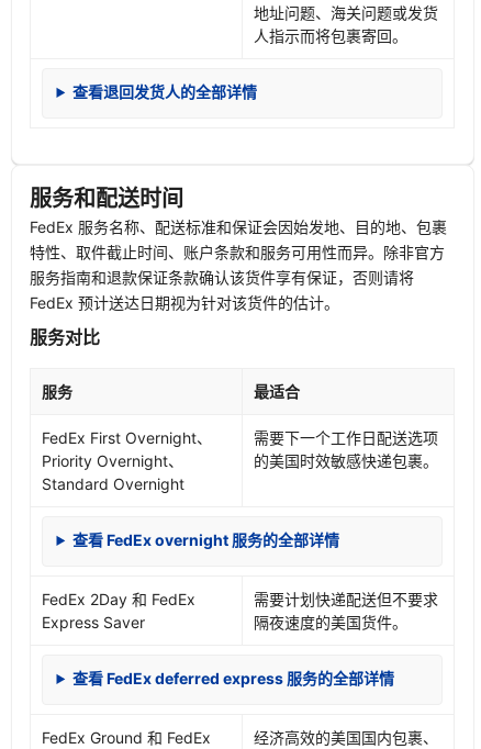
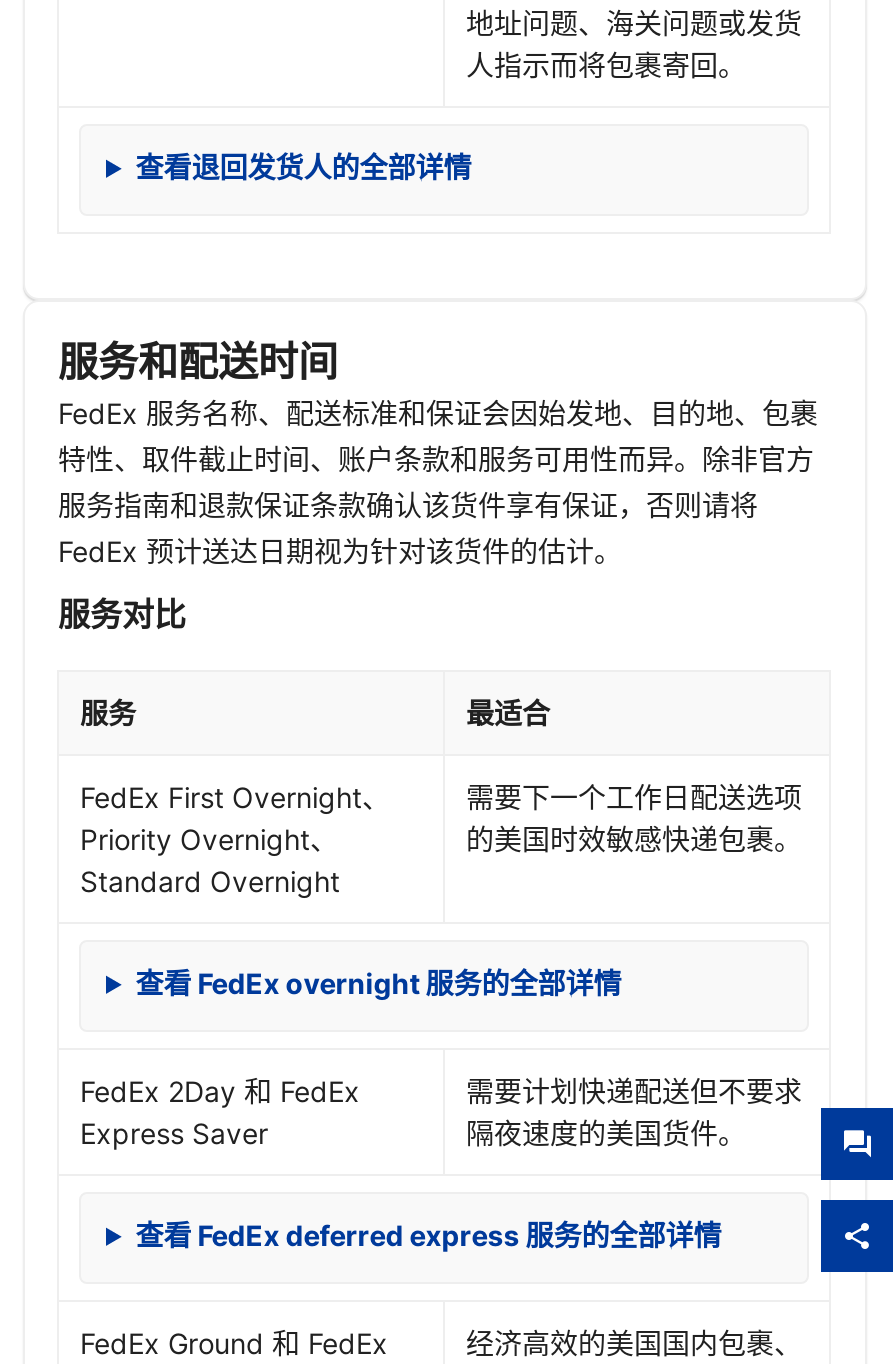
+ [image]

+ [image]
